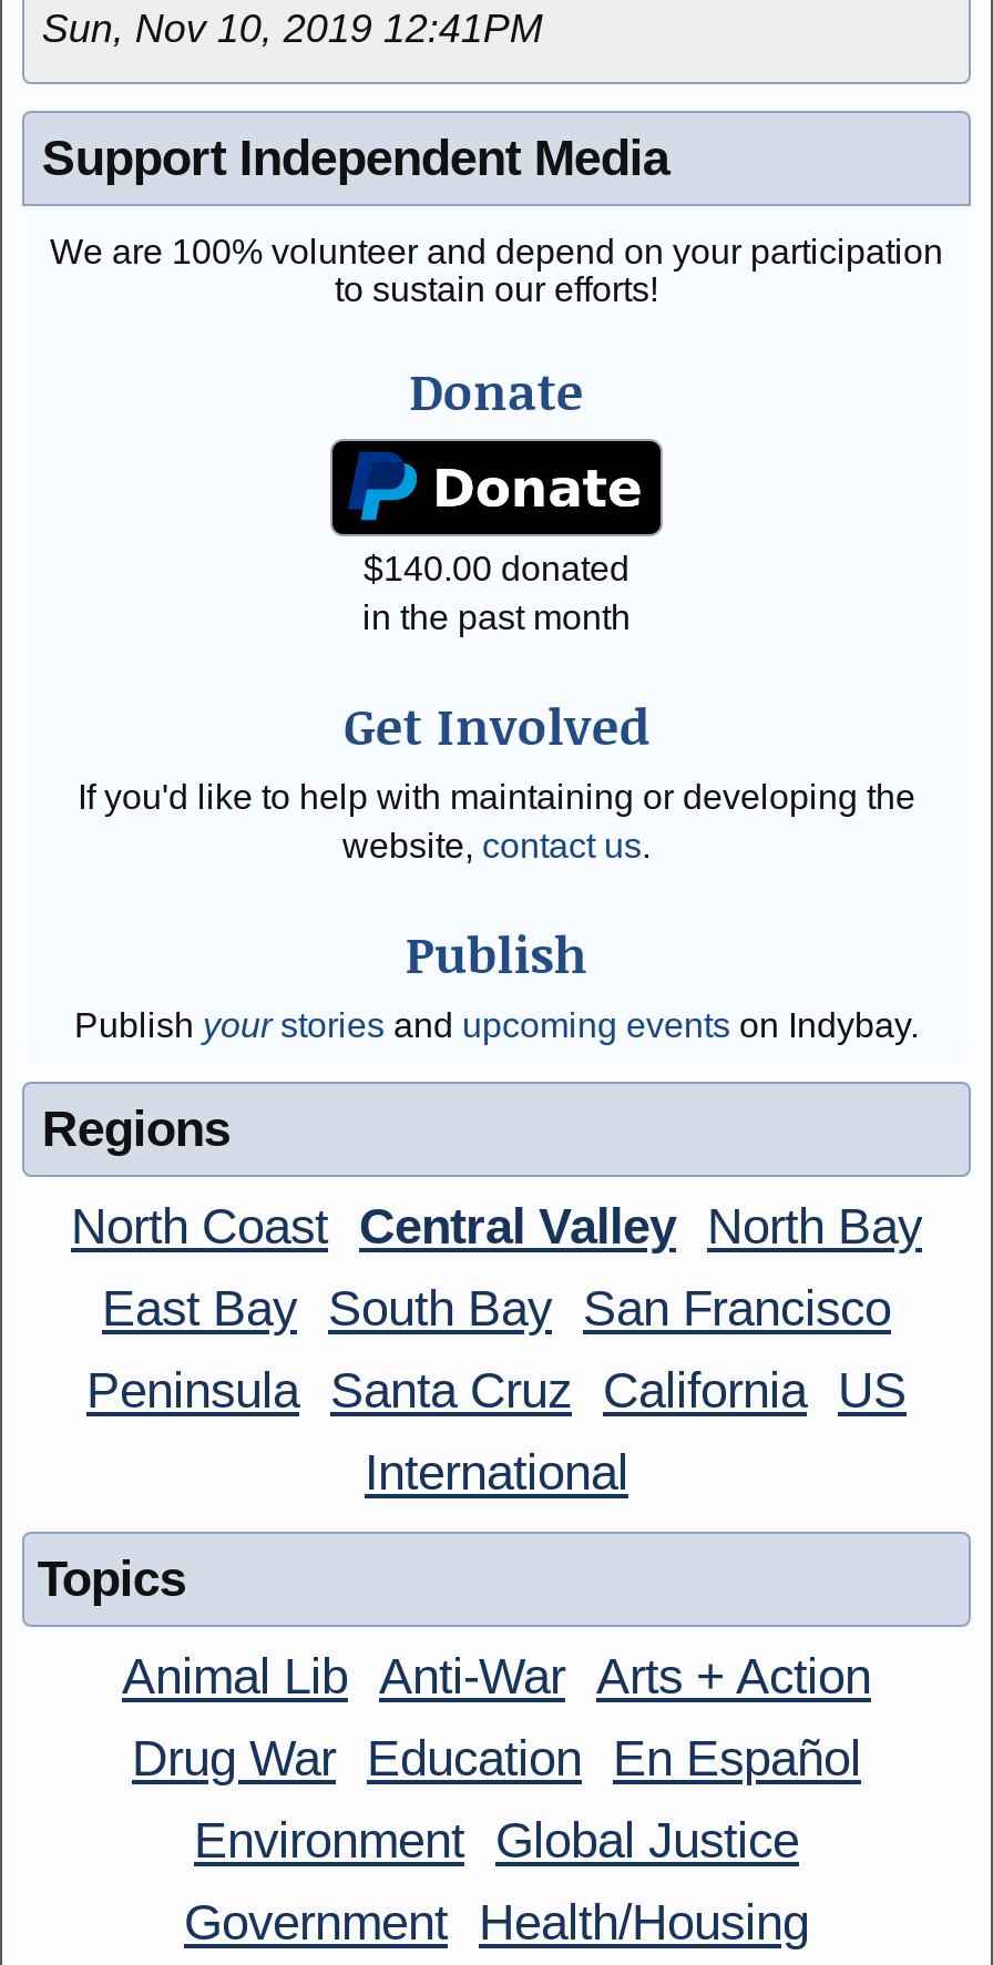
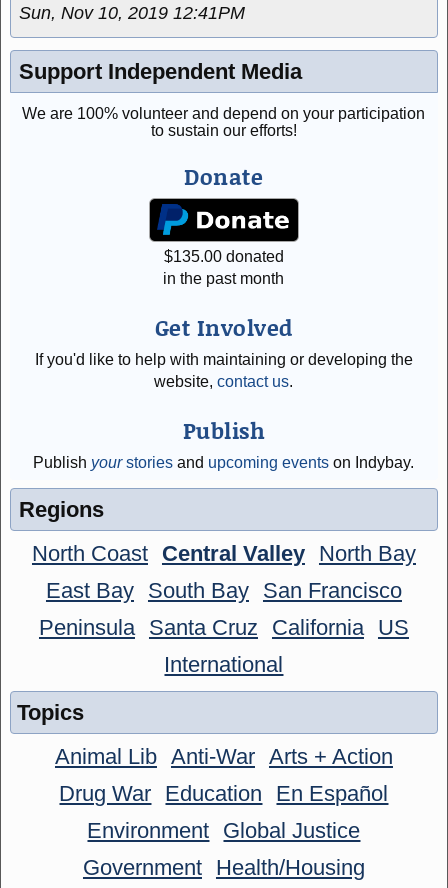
- $140.00 donated
+ $135.00 donated
